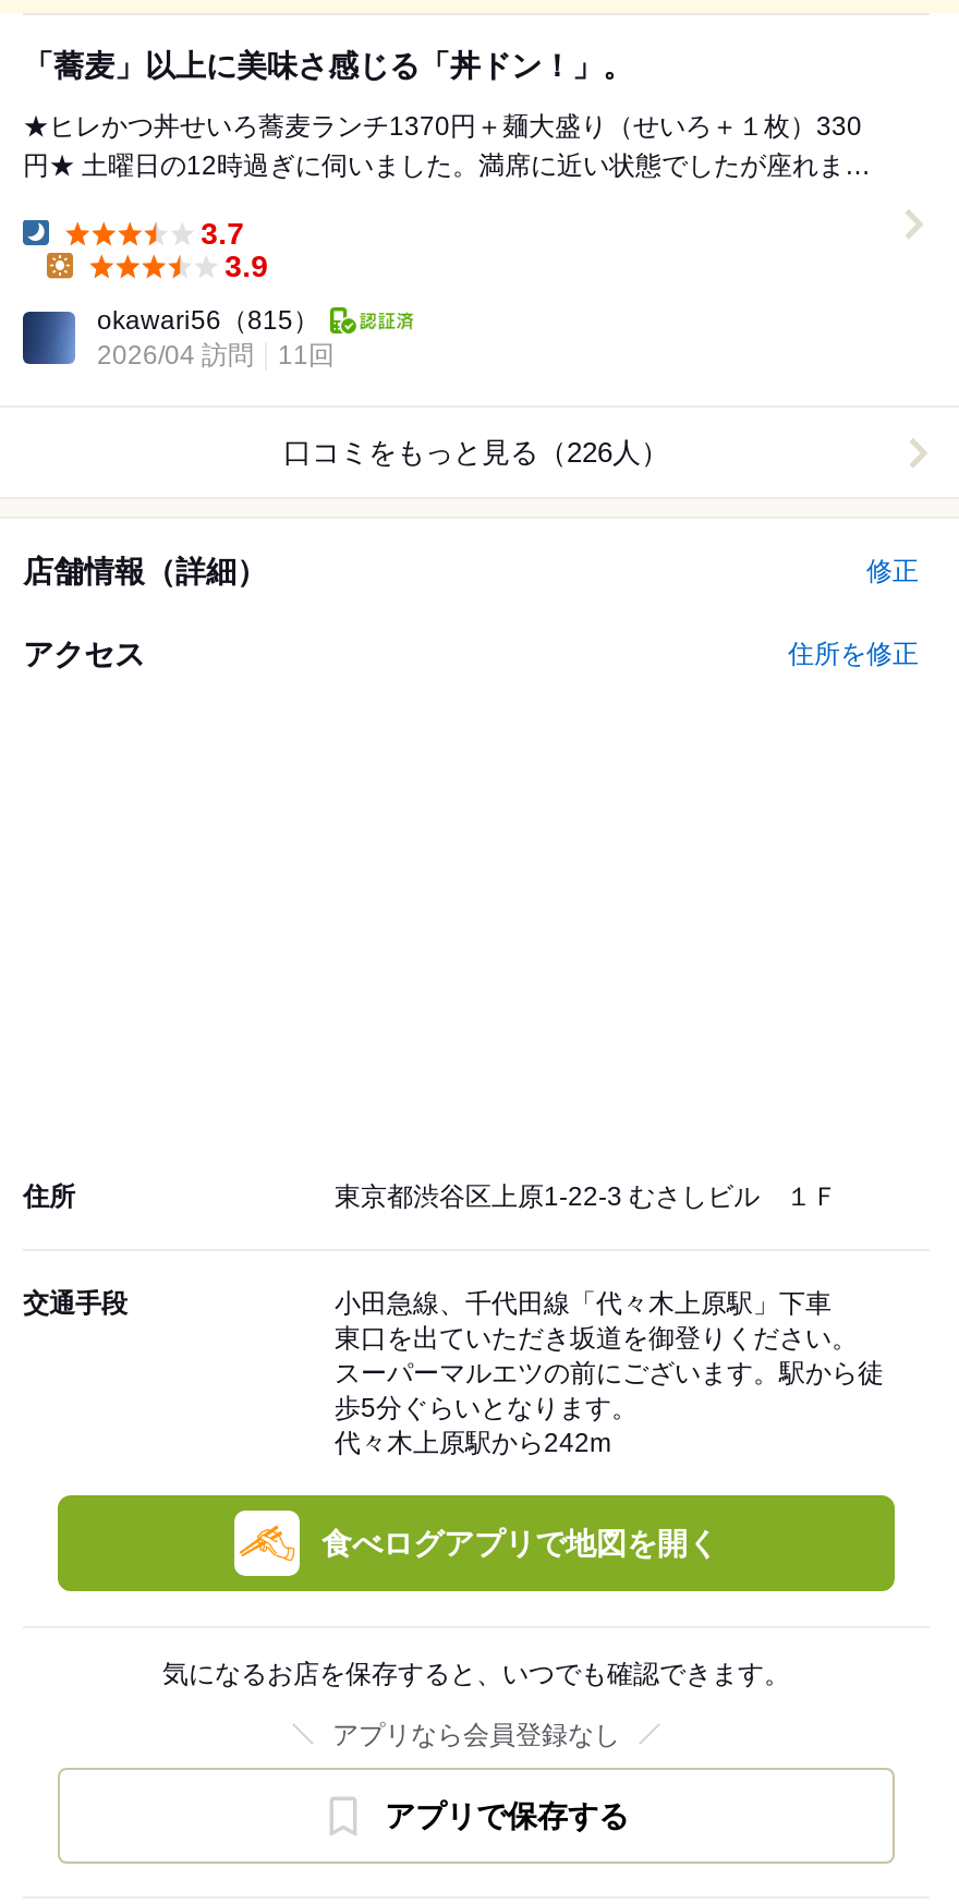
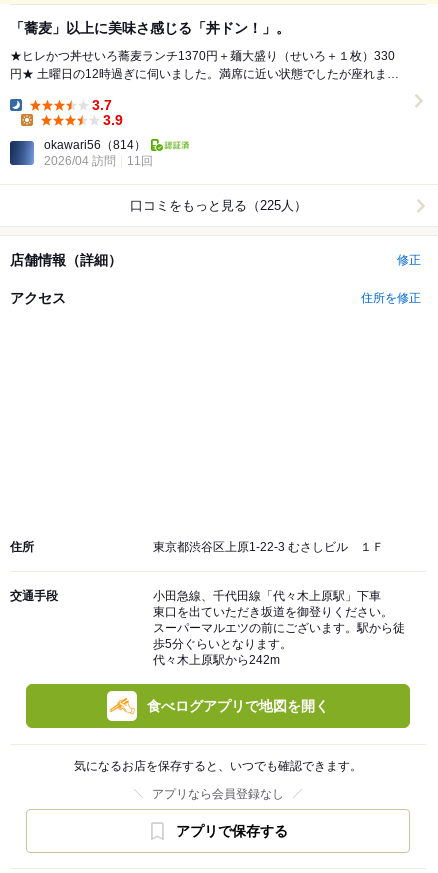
- okawari56（815）
+ okawari56（814）

- 口コミをもっと見る（226人）
+ 口コミをもっと見る（225人）
